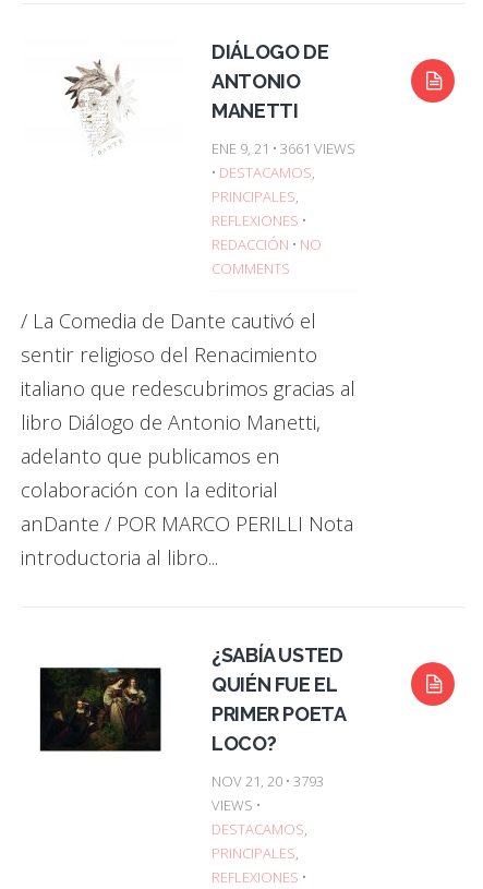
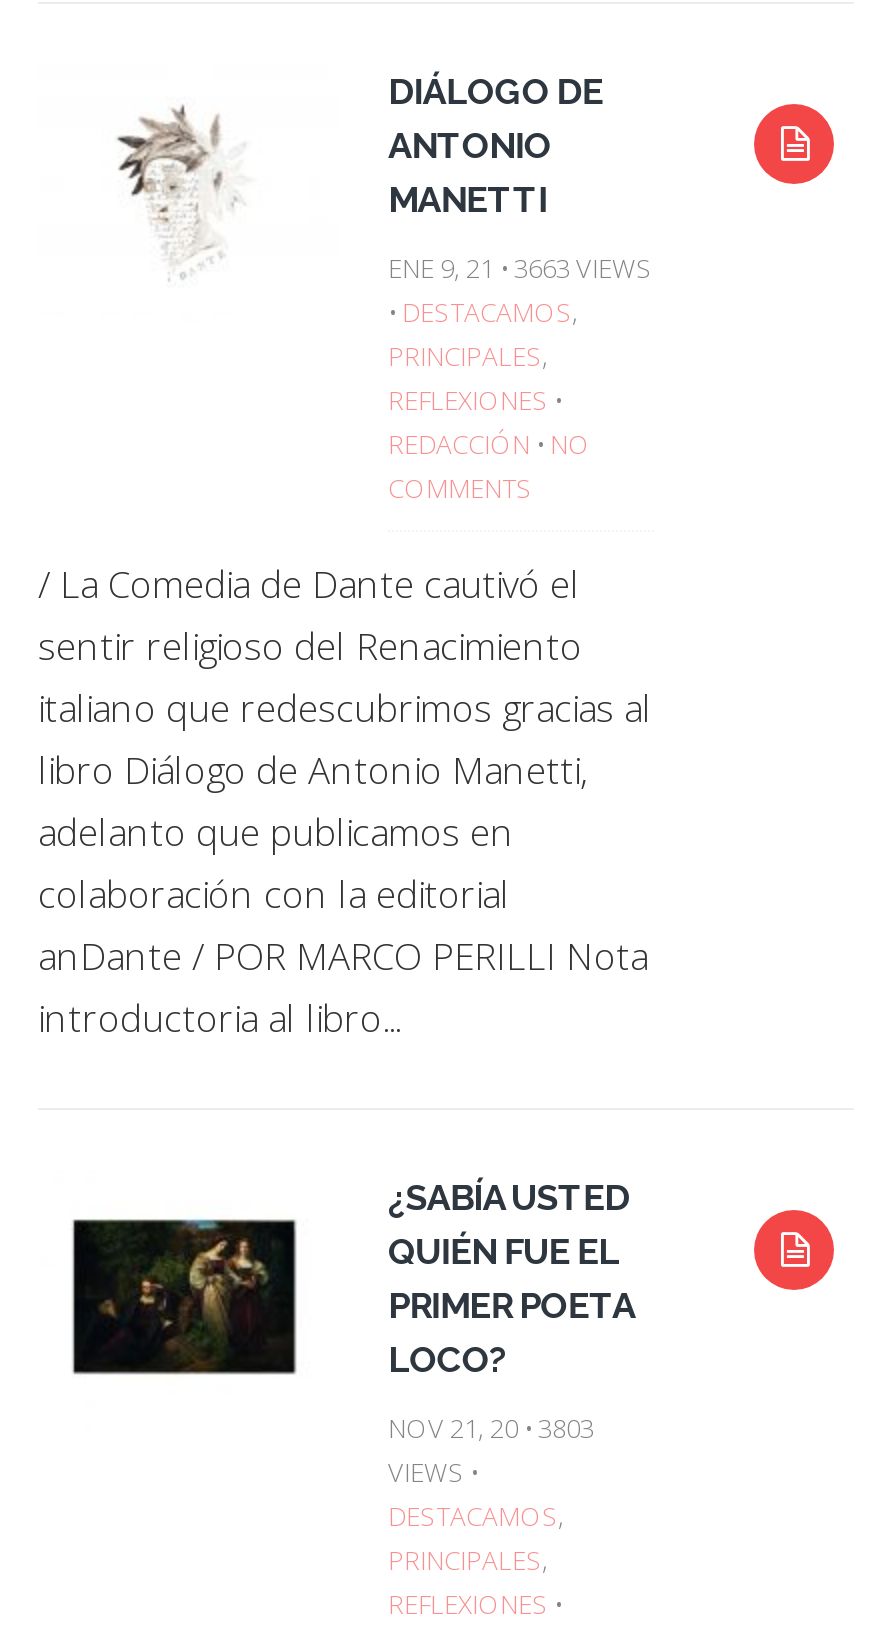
- ENE 9, 21 • 3661 VIEWS
+ ENE 9, 21 • 3663 VIEWS

- NOV 21, 20 • 3793
+ NOV 21, 20 • 3803
